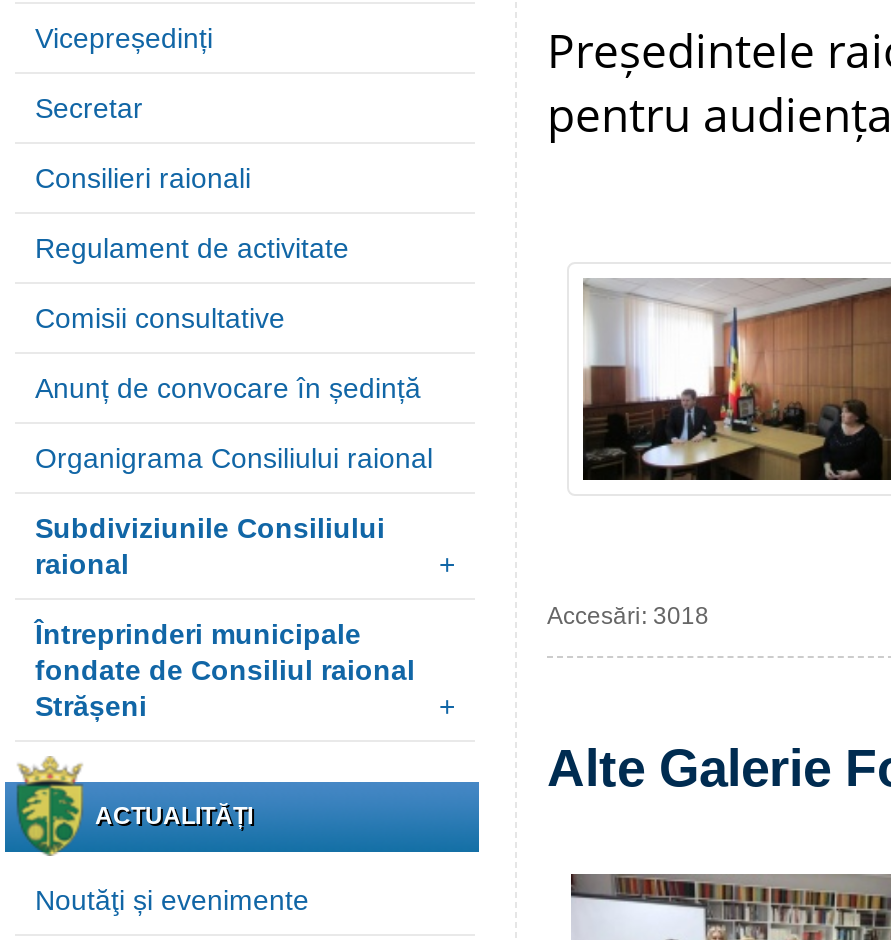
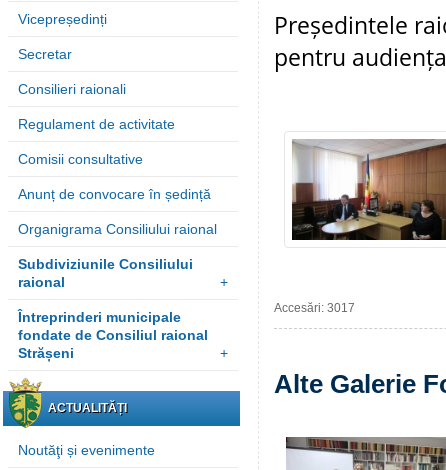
- Accesări: 3018
+ Accesări: 3017
